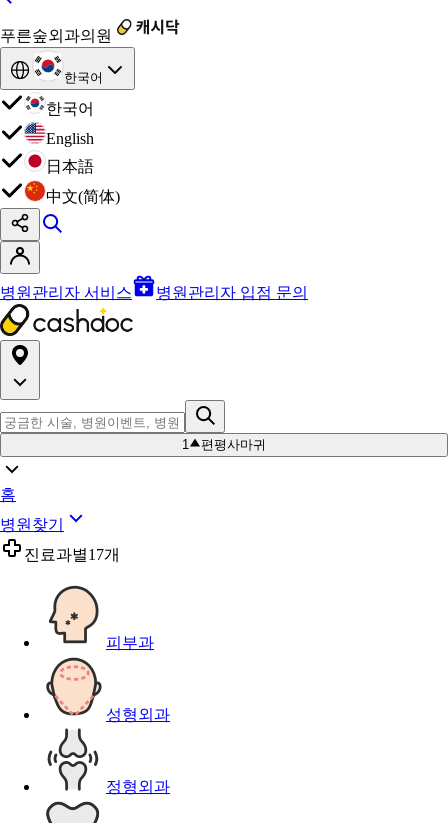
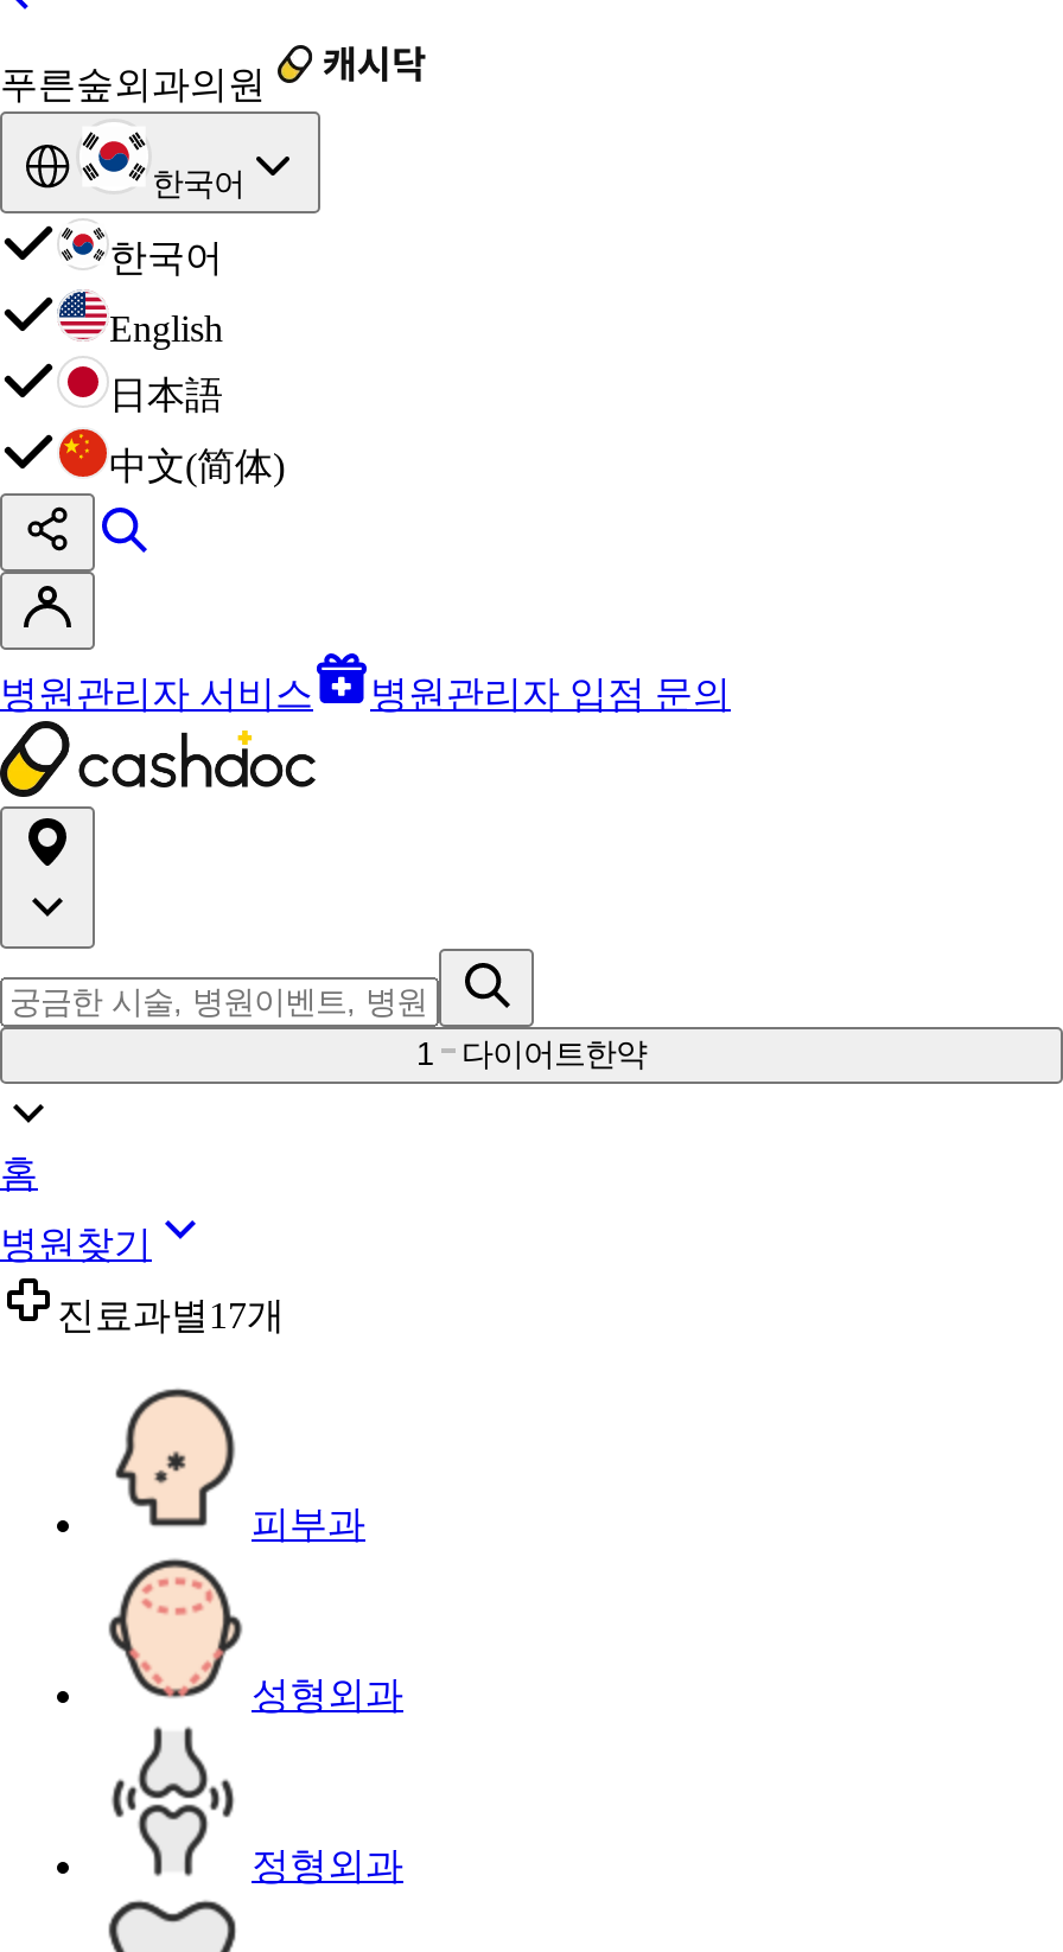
- 편평사마귀
+ 다이어트한약
